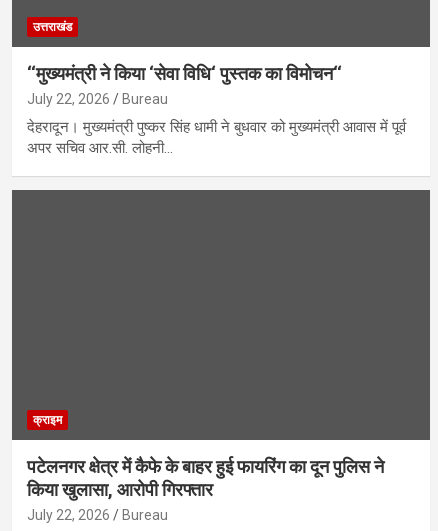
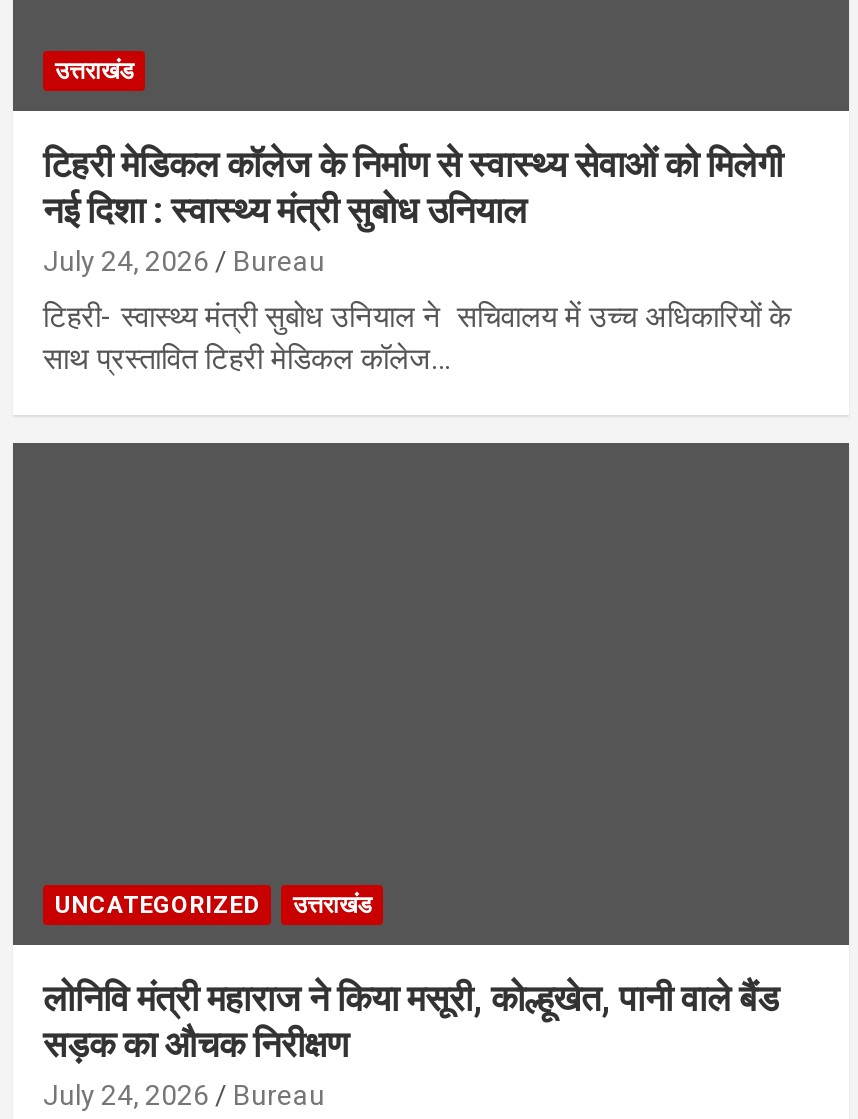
- ‘‘मुख्यमंत्री ने किया ‘सेवा विधि‘ पुस्तक का विमोचन‘‘
- July 22, 2026
+ टिहरी मेडिकल कॉलेज के निर्माण से स्वास्थ्य सेवाओं को मिलेगी
+ नई दिशा : स्वास्थ्य मंत्री सुबोध उनियाल
+ July 24, 2026

- देहरादून। मुख्यमंत्री पुष्कर सिंह धामी ने बुधवार को मुख्यमंत्री आवास में पूर्व
- अपर सचिव आर.सी. लोहनी…
+ टिहरी- स्वास्थ्य मंत्री सुबोध उनियाल ने सचिवालय में उच्च अधिकारियों के
+ साथ प्रस्तावित टिहरी मेडिकल कॉलेज…

- क्राइम
+ UNCATEGORIZED
+ उत्तराखंड

- पटेलनगर क्षेत्र में कैफे के बाहर हुई फायरिंग का दून पुलिस ने
- किया खुलासा, आरोपी गिरफ्तार
- July 22, 2026
+ लोनिवि मंत्री महाराज ने किया मसूरी, कोल्हूखेत, पानी वाले बैंड
+ सड़क का औचक निरीक्षण
+ July 24, 2026
